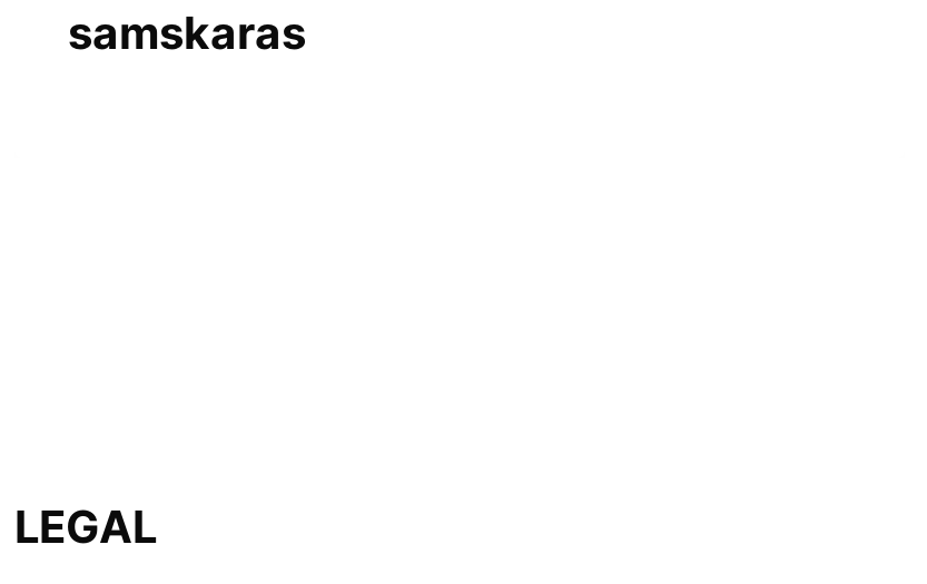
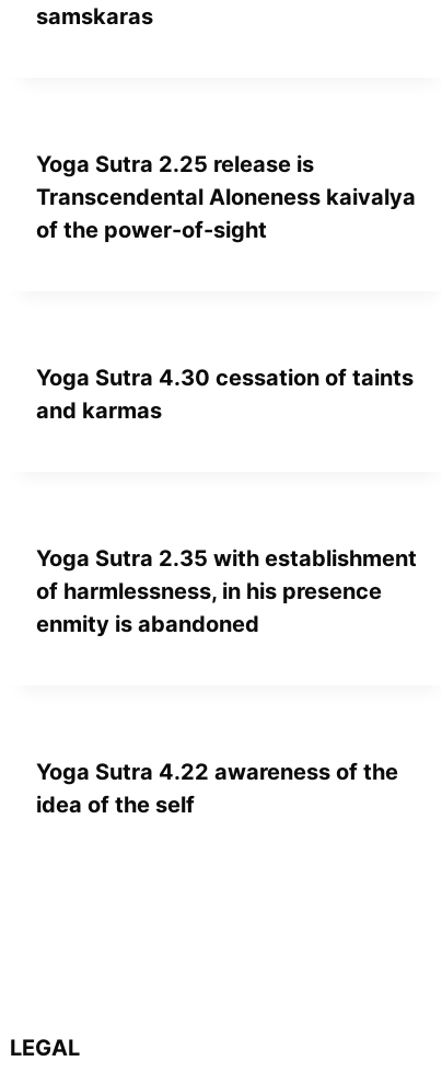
+ Yoga Sutra 2.25 release is
+ Transcendental Aloneness kaivalya
+ of the power-of-sight

+ Yoga Sutra 4.30 cessation of taints
+ and karmas

+ Yoga Sutra 2.35 with establishment
+ of harmlessness, in his presence
+ enmity is abandoned

+ Yoga Sutra 4.22 awareness of the
+ idea of the self
